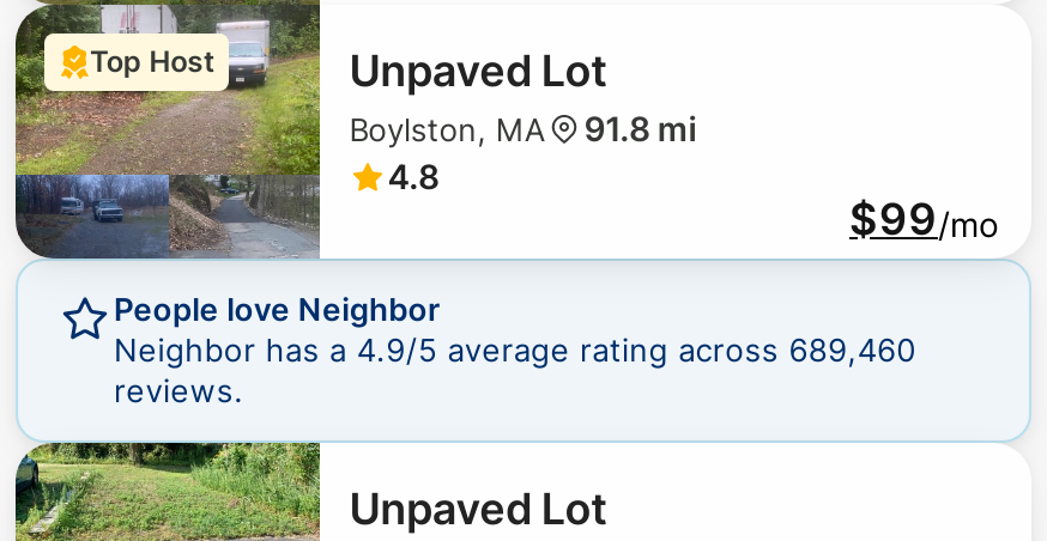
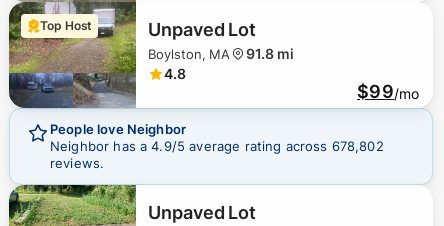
- Neighbor has a 4.9/5 average rating across 689,460
+ Neighbor has a 4.9/5 average rating across 678,802
